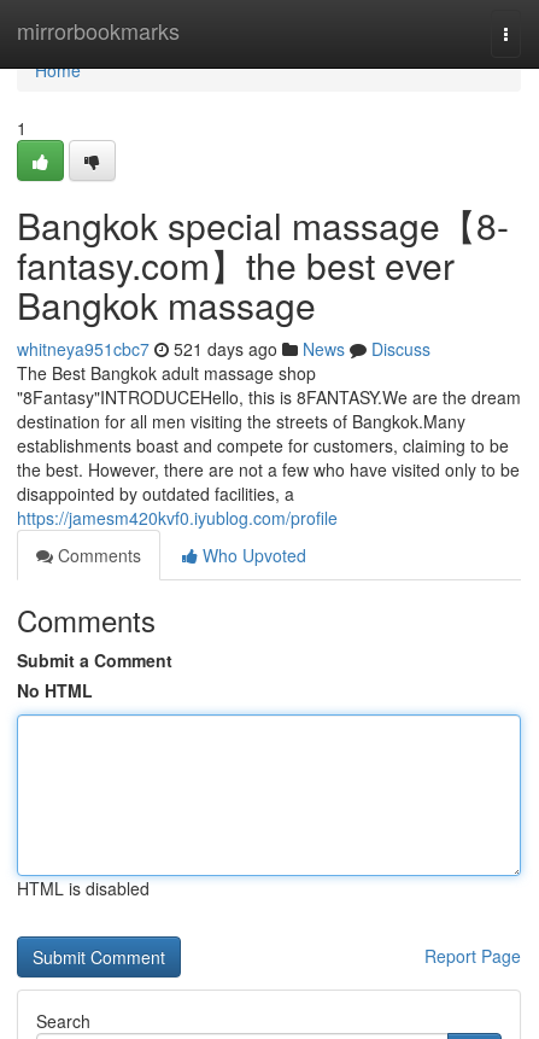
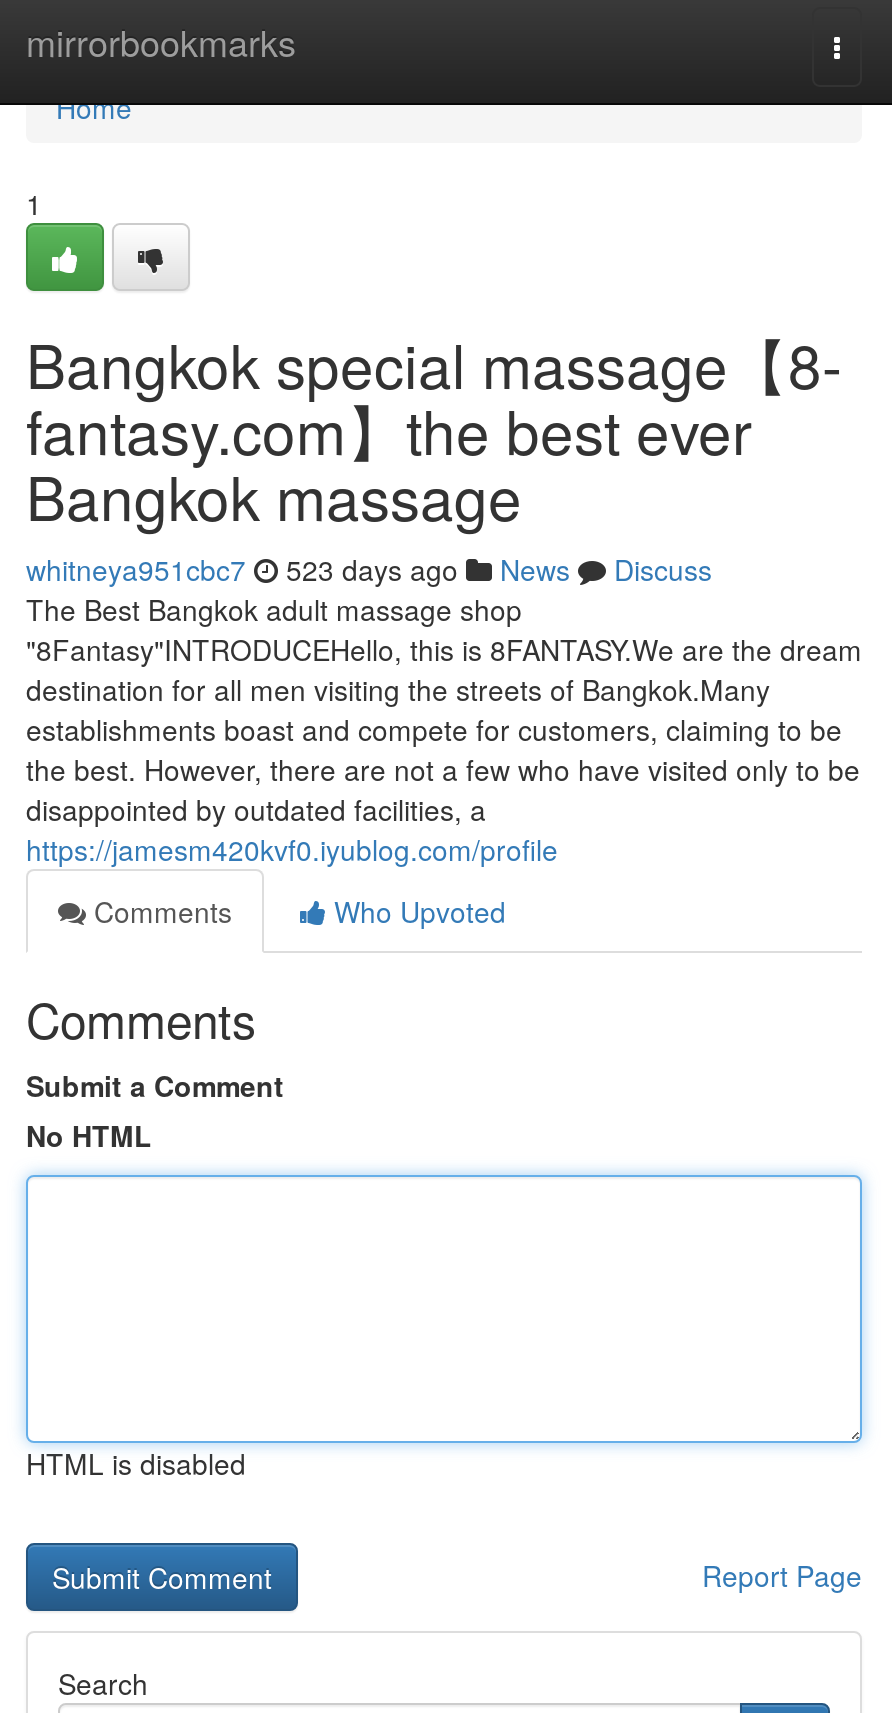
- whitneya951cbc7 521 days ago News Discuss
+ whitneya951cbc7 523 days ago News Discuss
